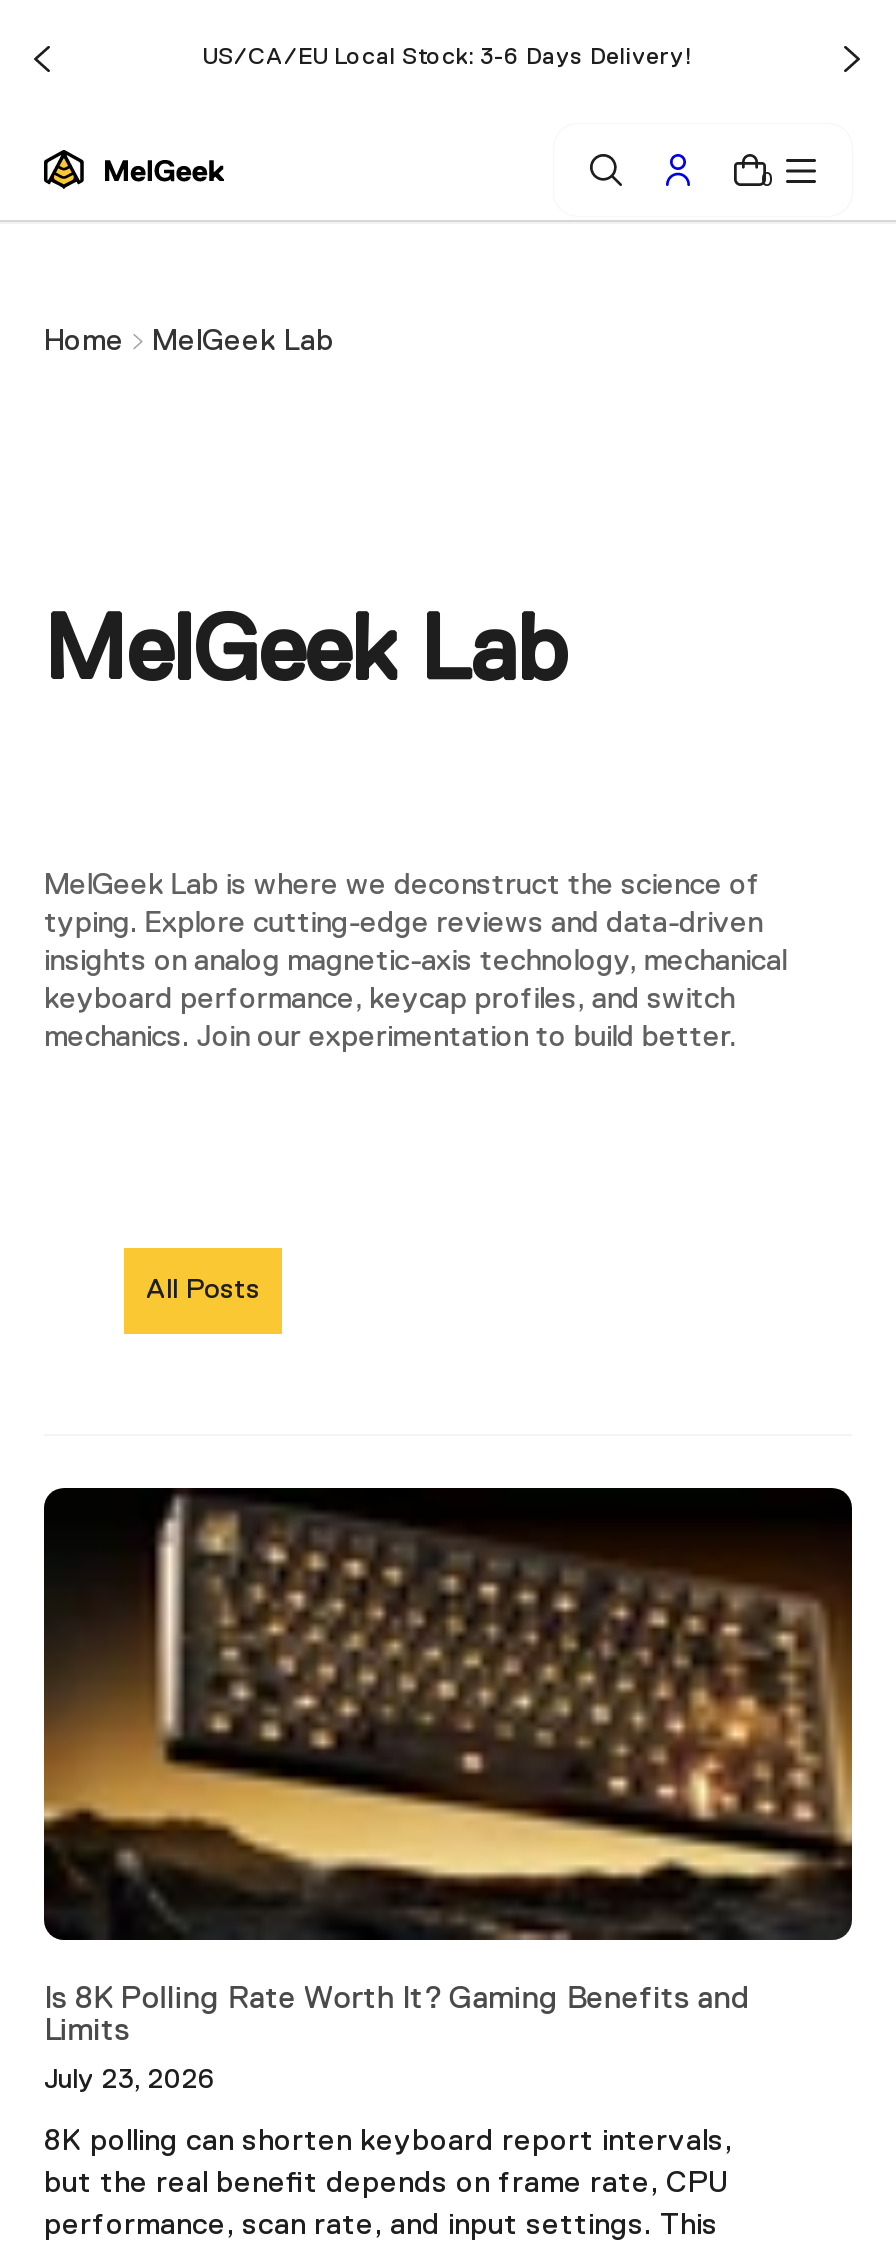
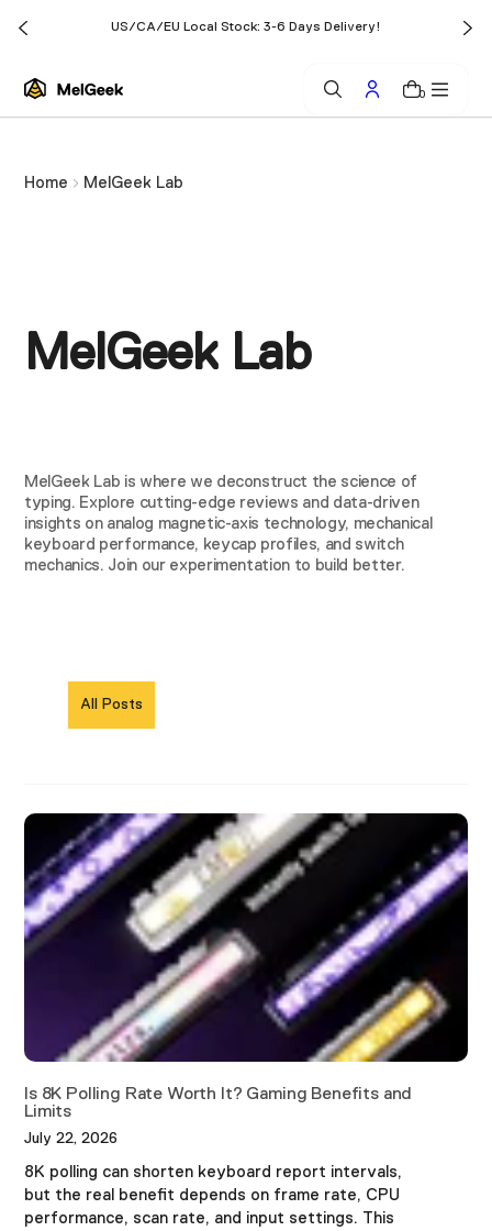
- [image]
+ [image]

- July 23, 2026
+ July 22, 2026
